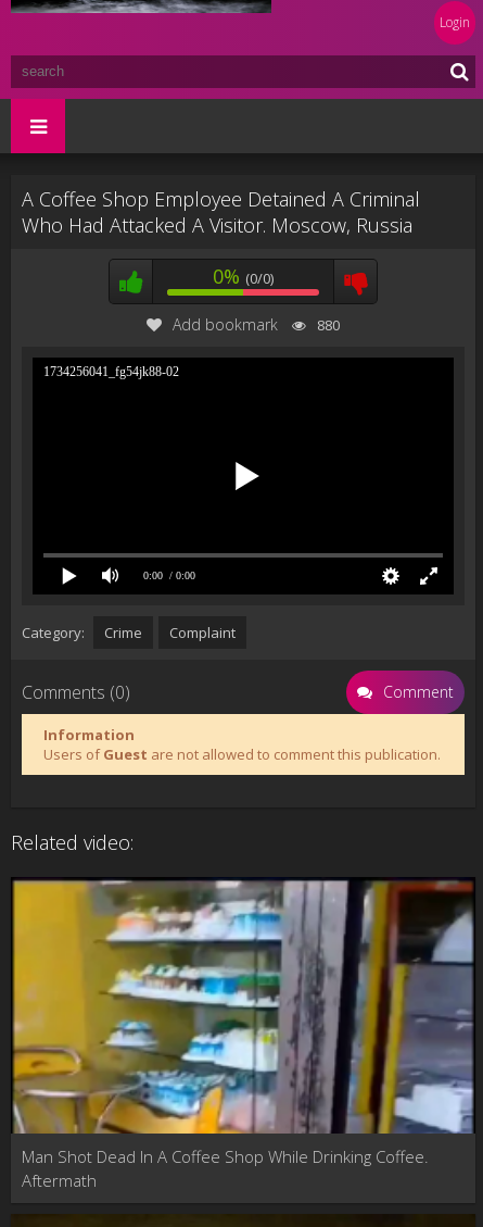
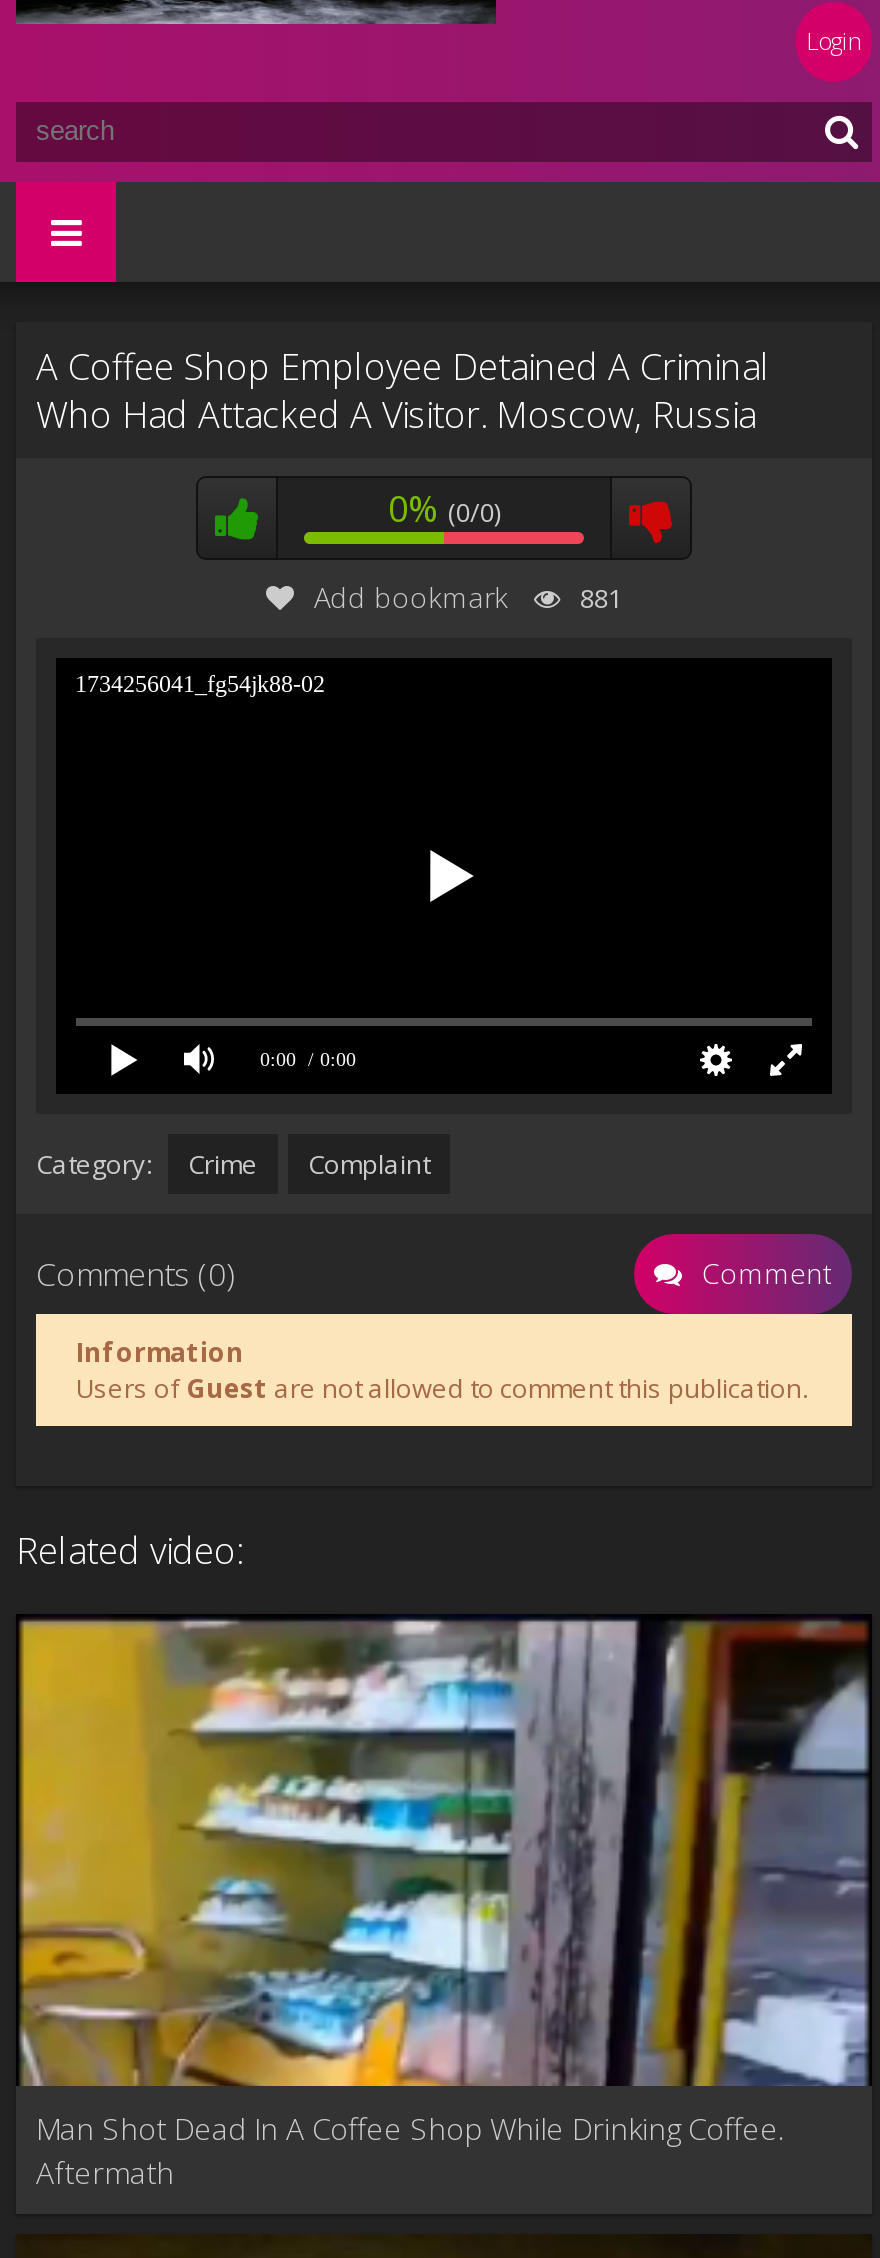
- Add bookmark 880
+ Add bookmark 881
